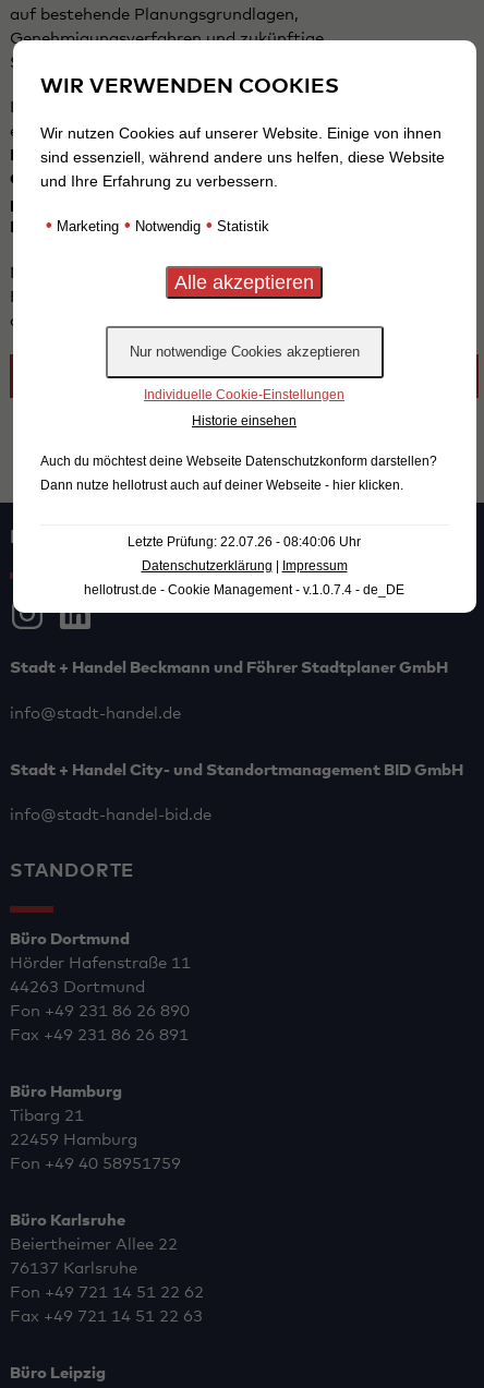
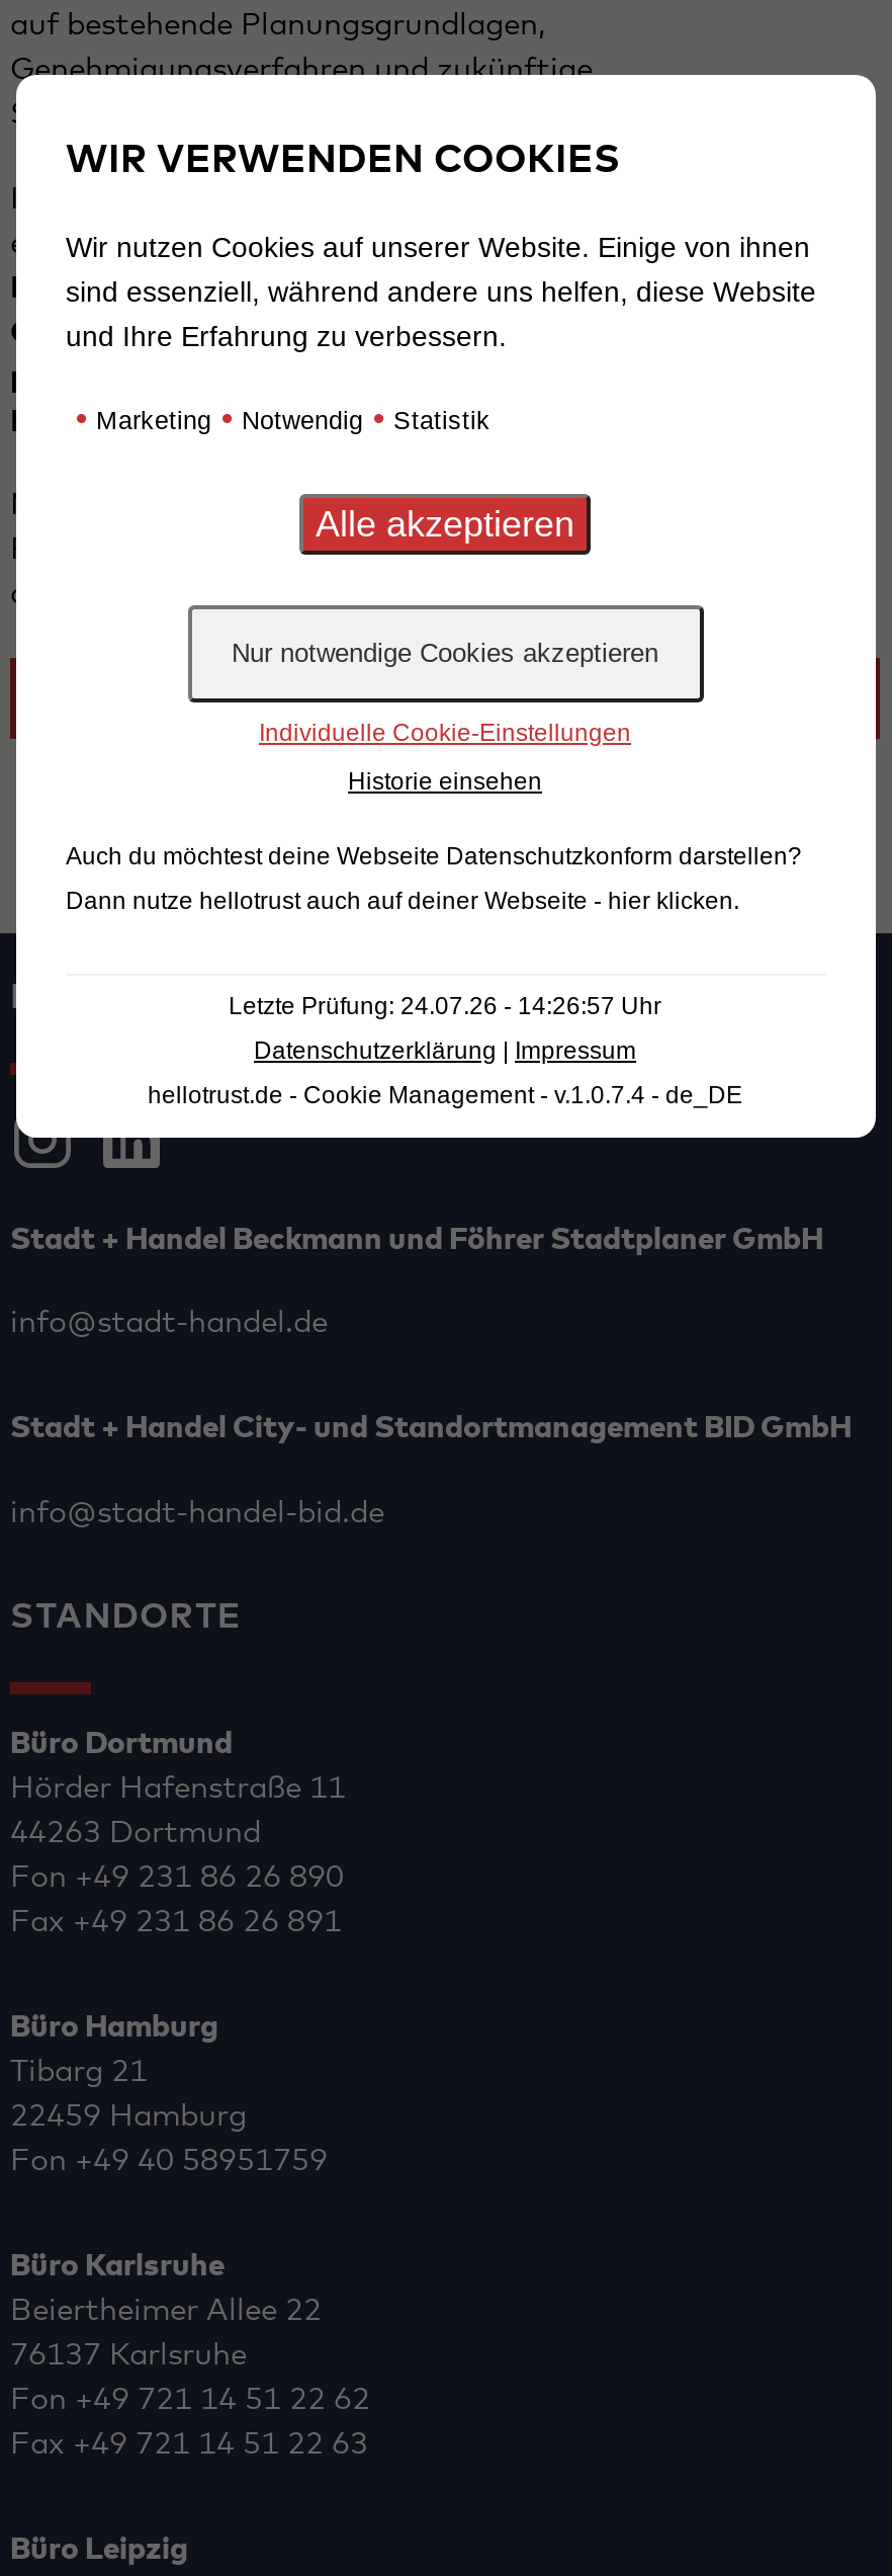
- Letzte Prüfung: 22.07.26 - 08:40:06 Uhr
+ Letzte Prüfung: 24.07.26 - 14:26:57 Uhr
